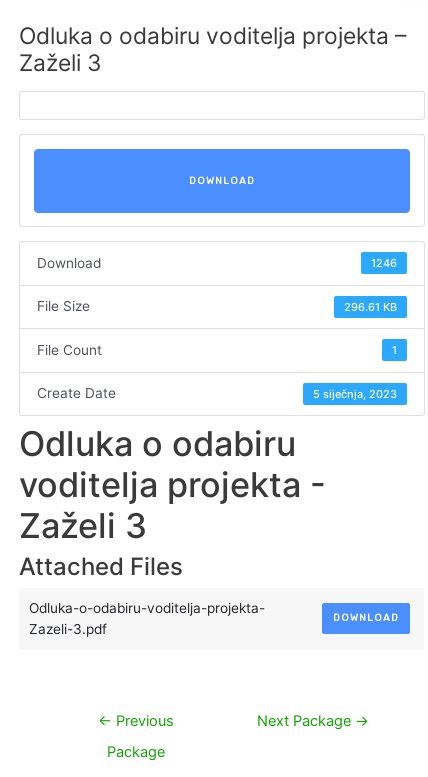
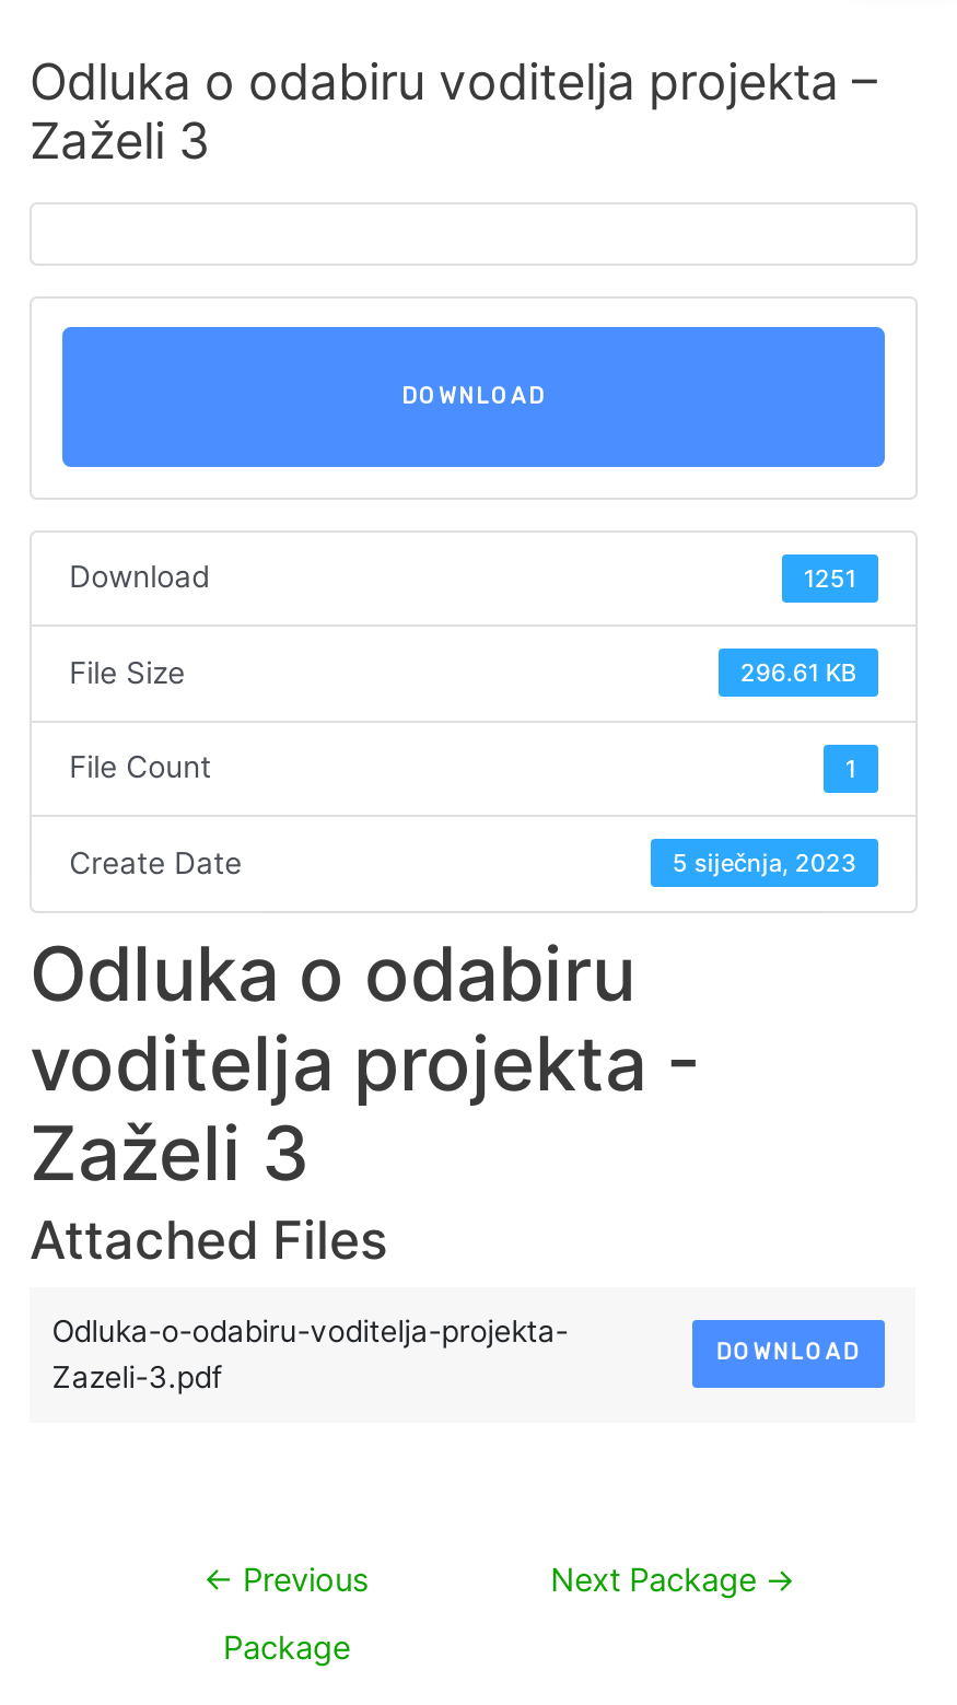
- 1246
+ 1251
